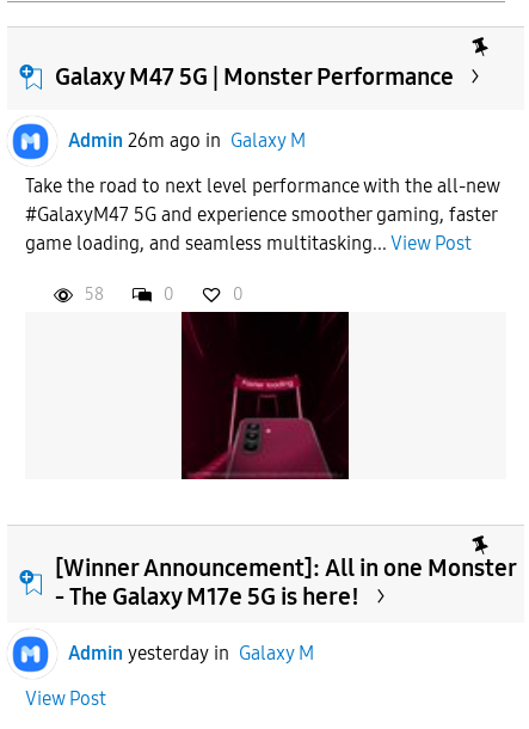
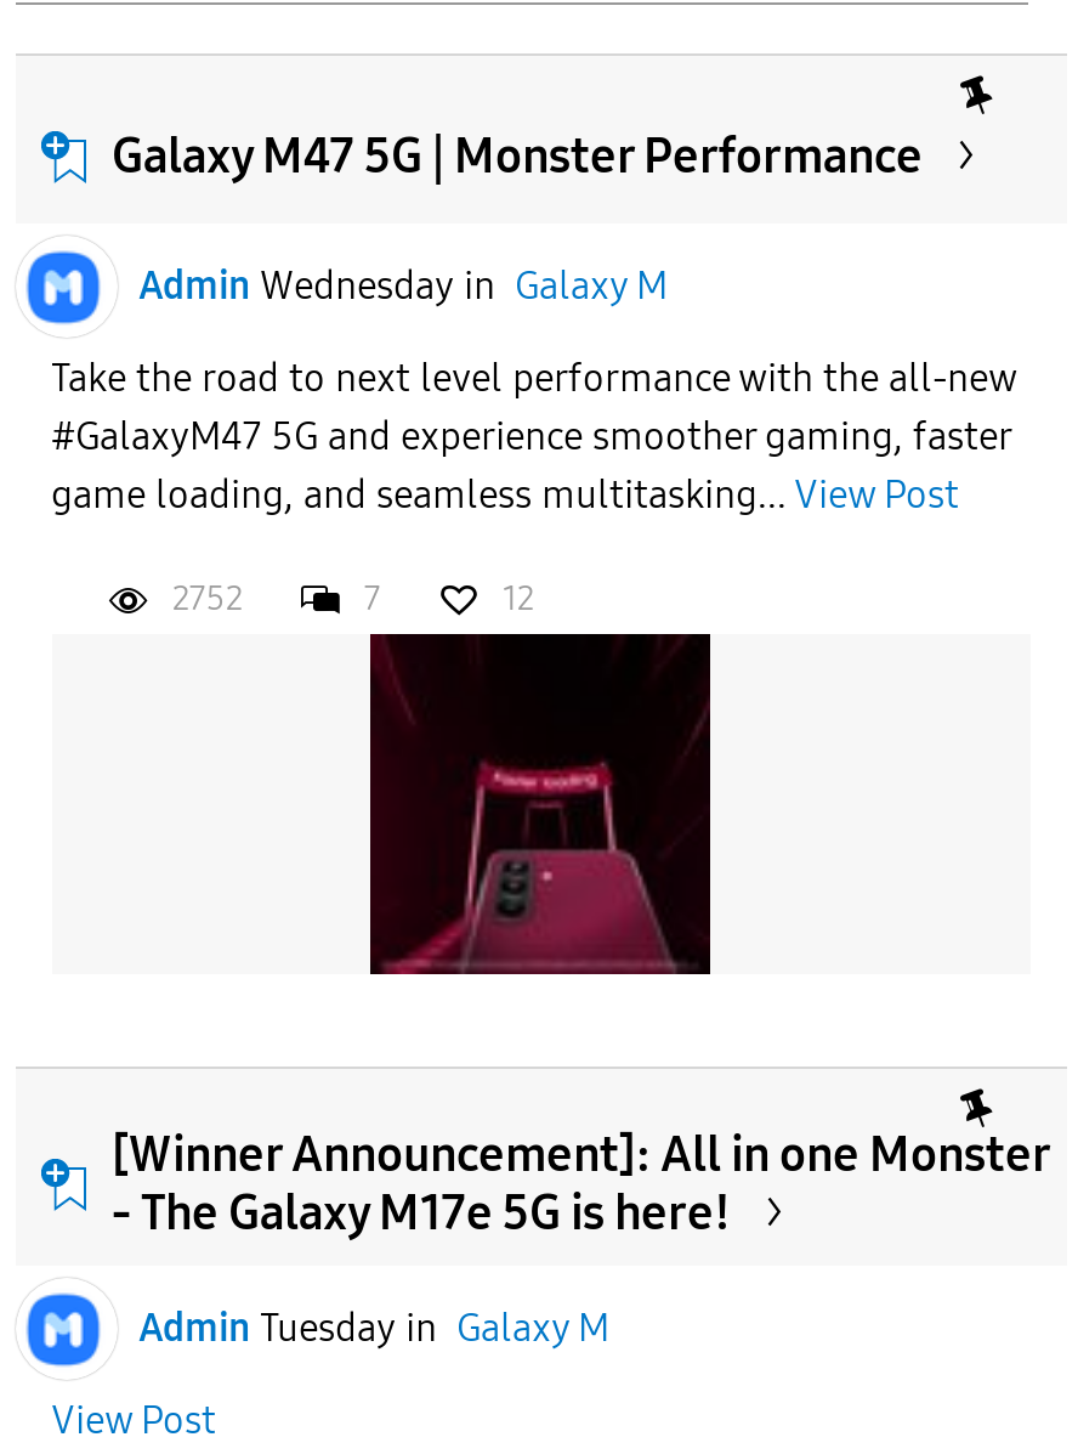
- Admin 26m ago in Galaxy M
+ Admin Wednesday in Galaxy M

- 58
+ 2752

- 0
+ 7

- 0
+ 12

- Admin yesterday in Galaxy M
+ Admin Tuesday in Galaxy M
